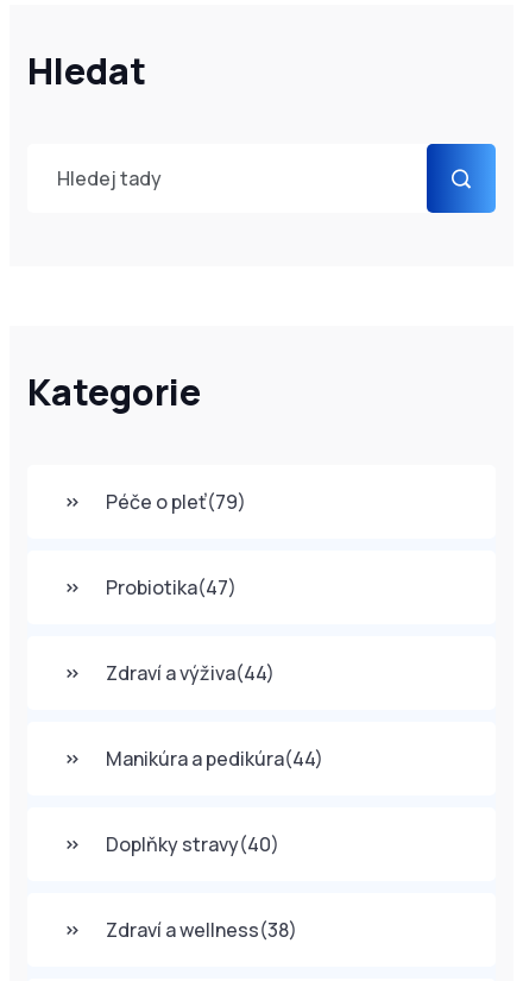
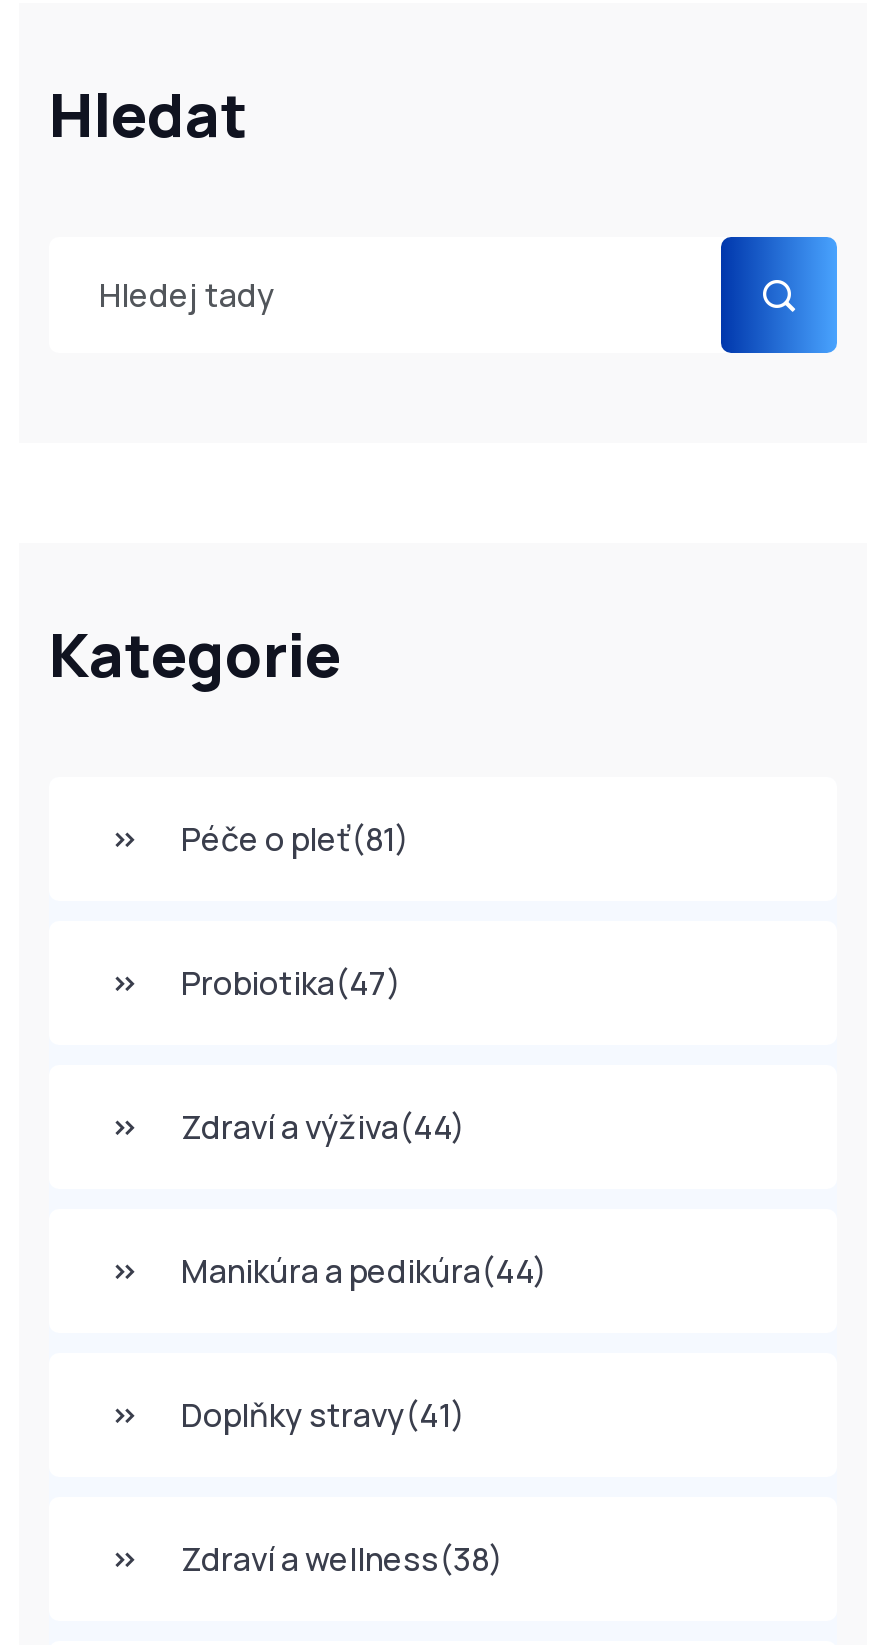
- Péče o pleť(79)
+ Péče o pleť(81)

- Doplňky stravy(40)
+ Doplňky stravy(41)
